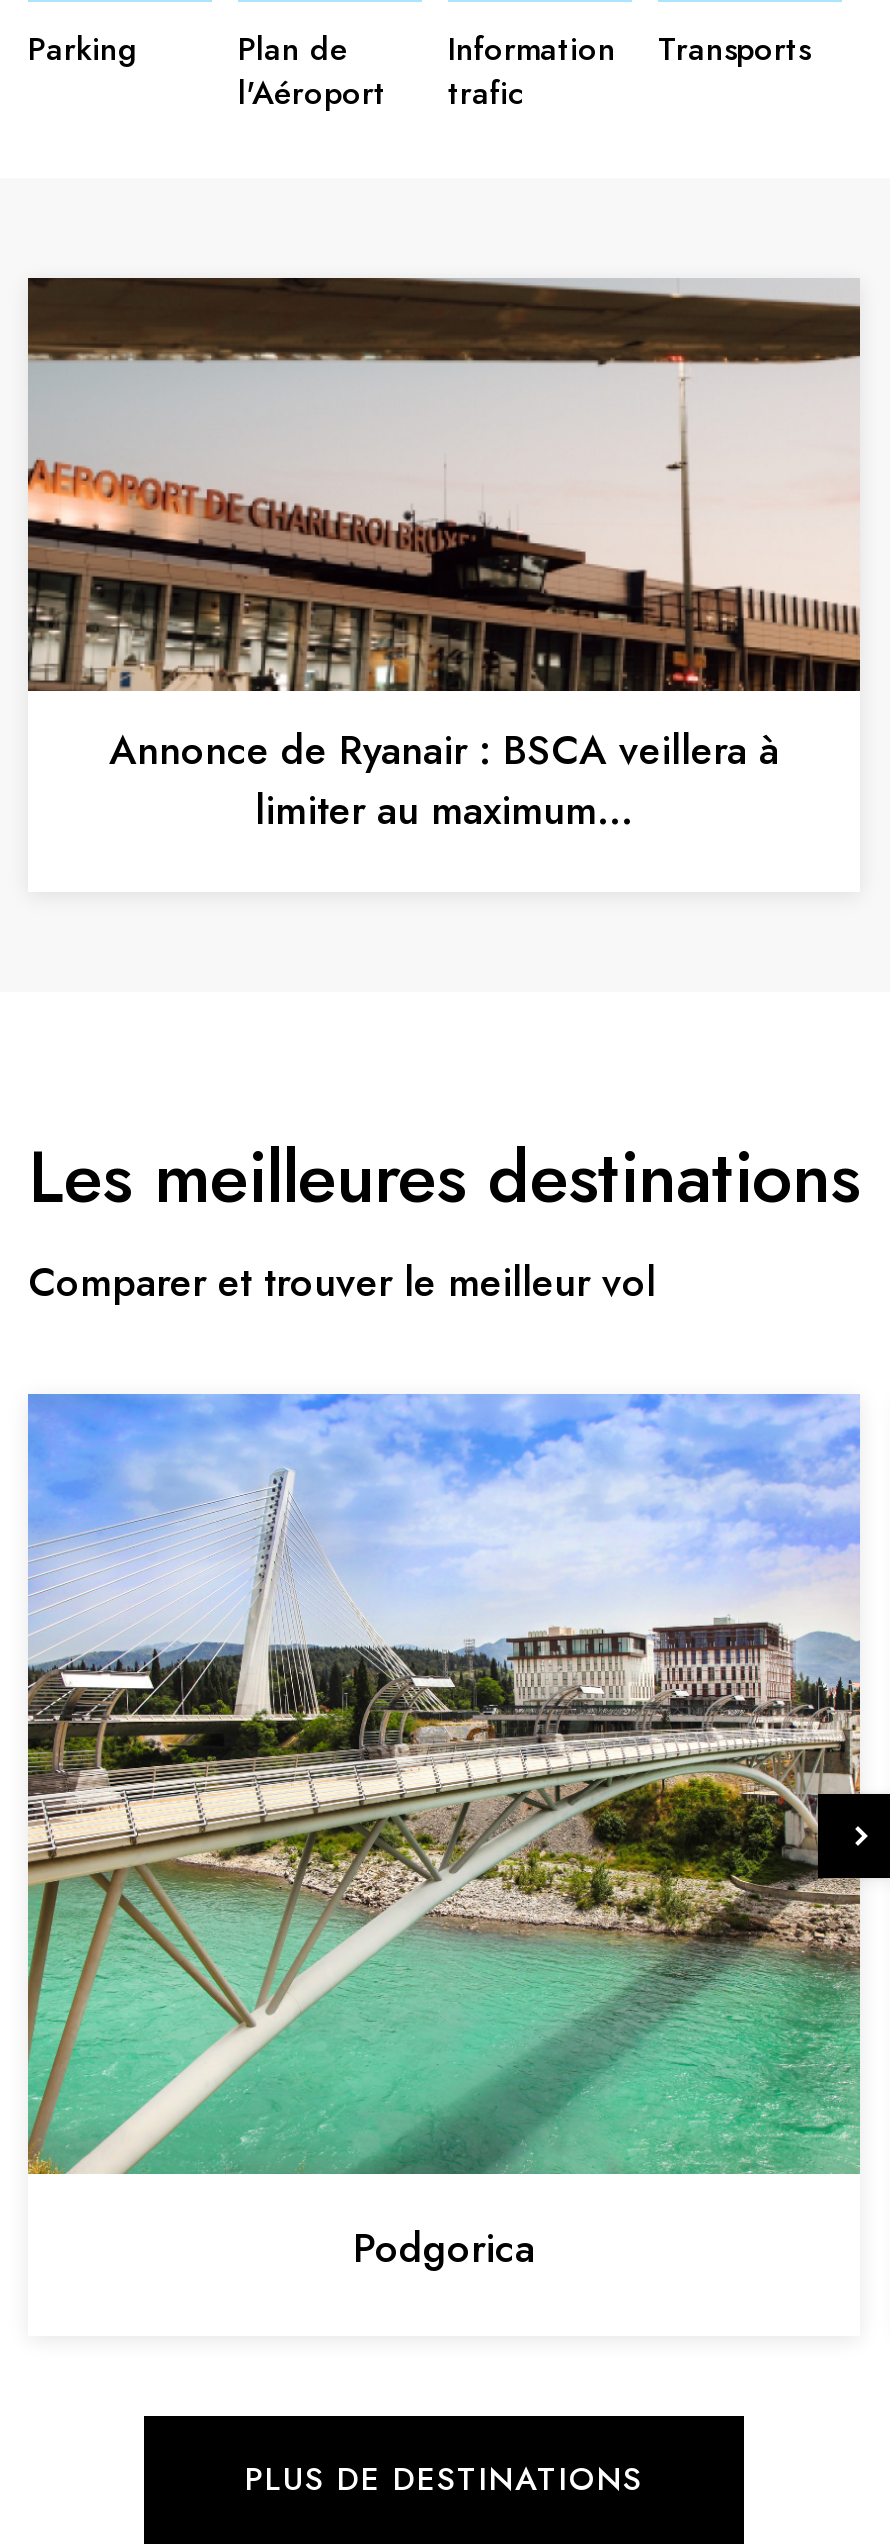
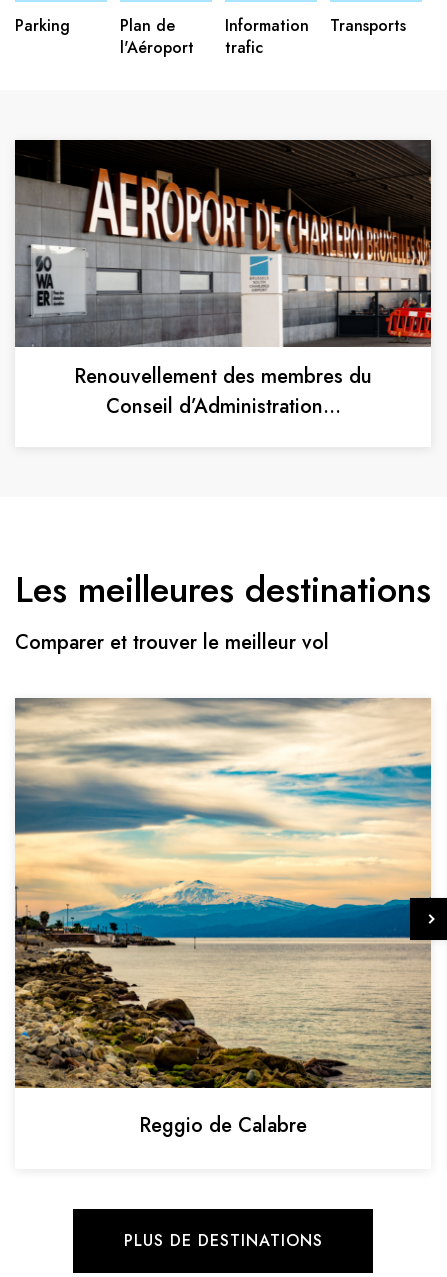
- [image]
- Annonce de Ryanair : BSCA veillera à
- limiter au maximum...
+ [image]
+ Renouvellement des membres du
+ Conseil d’Administration...

- [image]
- Podgorica
+ [image]
+ Reggio de Calabre
